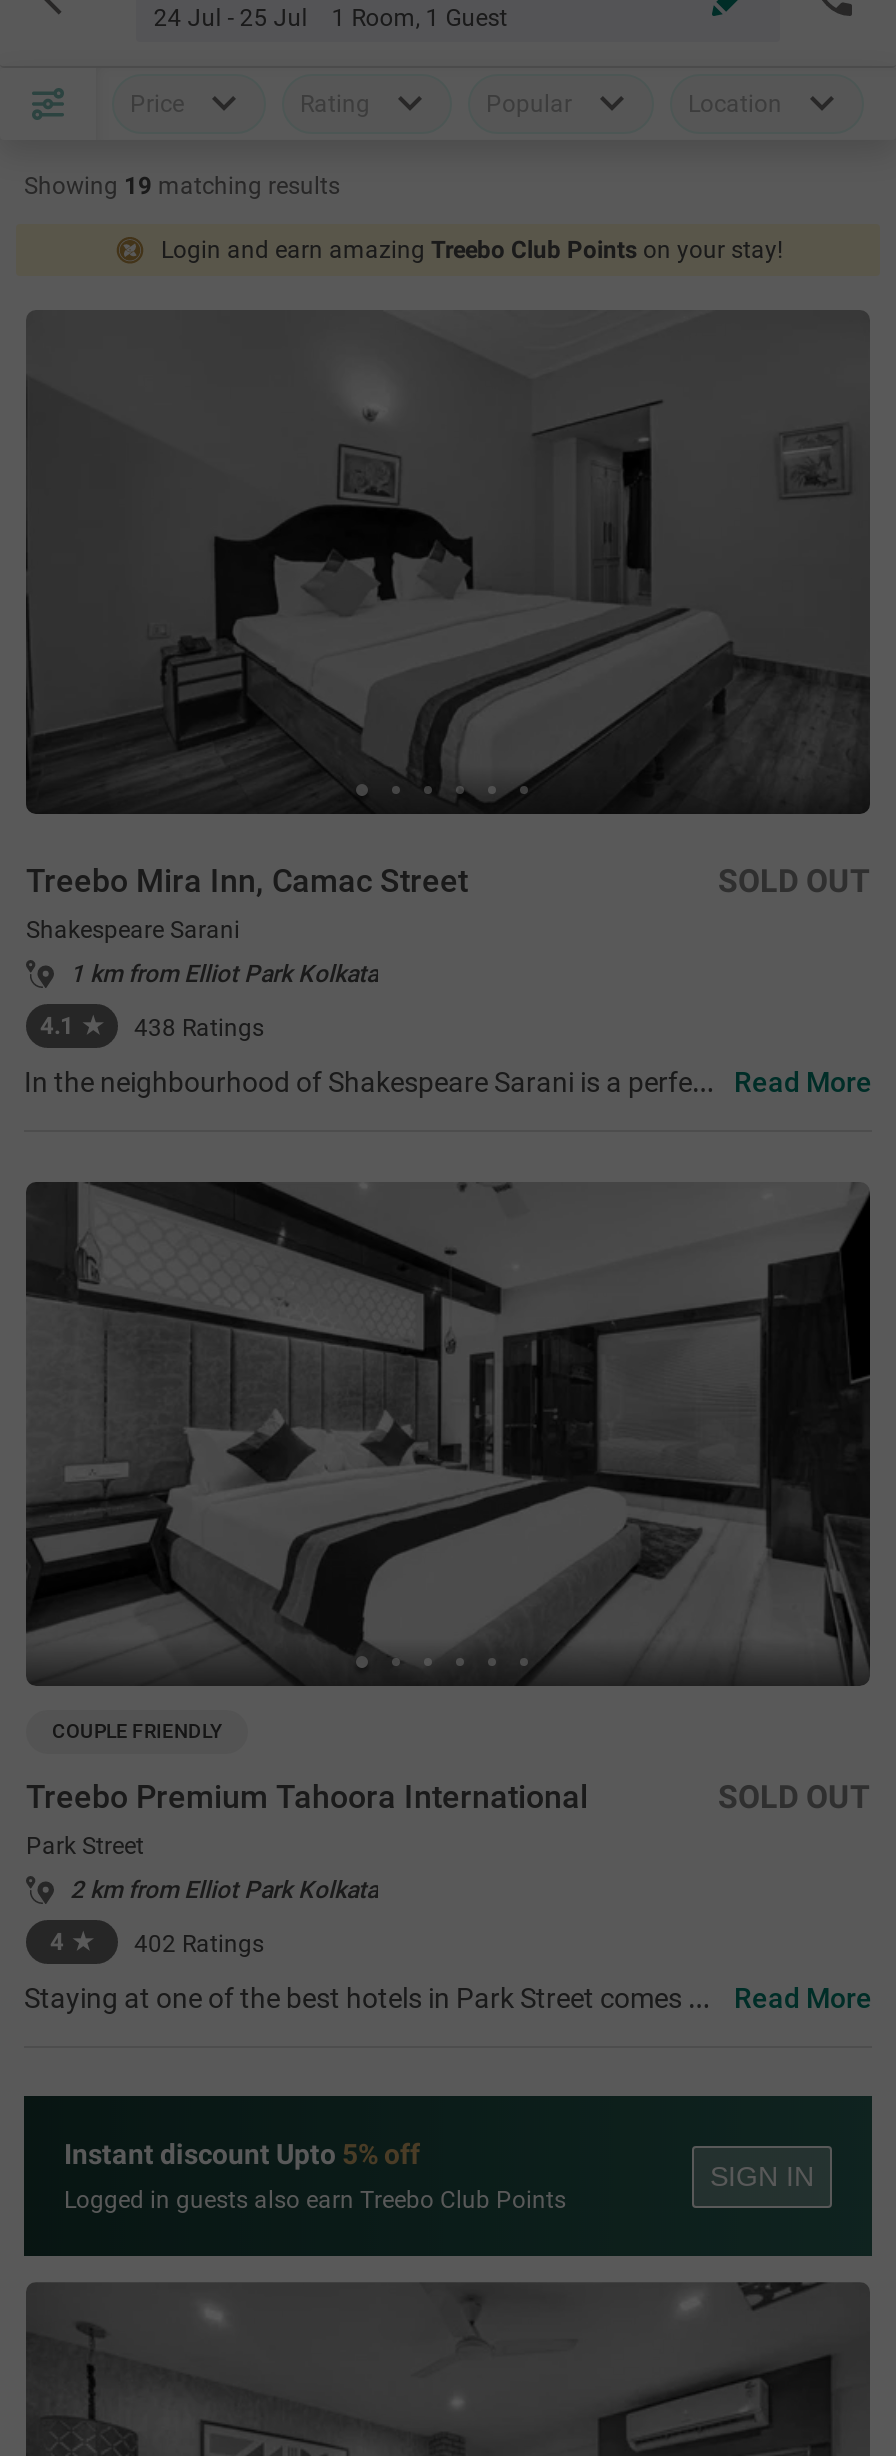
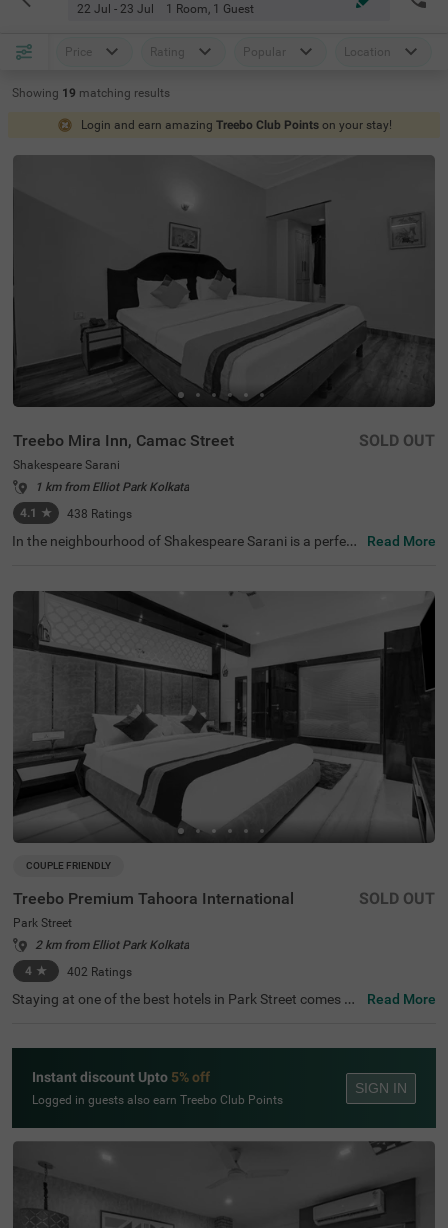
- 24 Jul - 25 Jul 1 Room, 1 Guest
+ 22 Jul - 23 Jul 1 Room, 1 Guest
